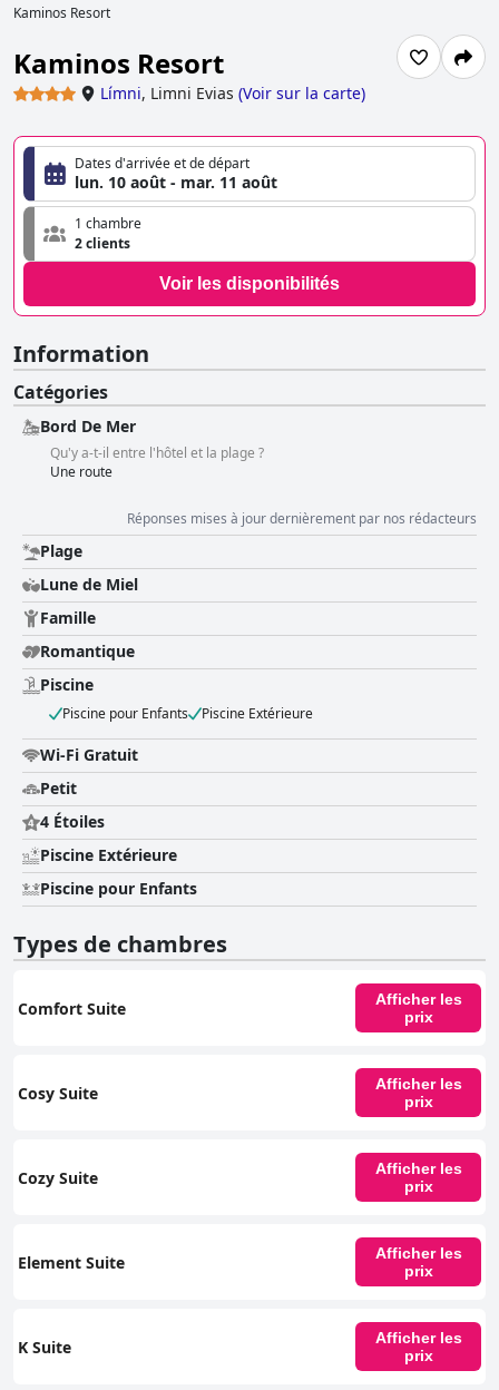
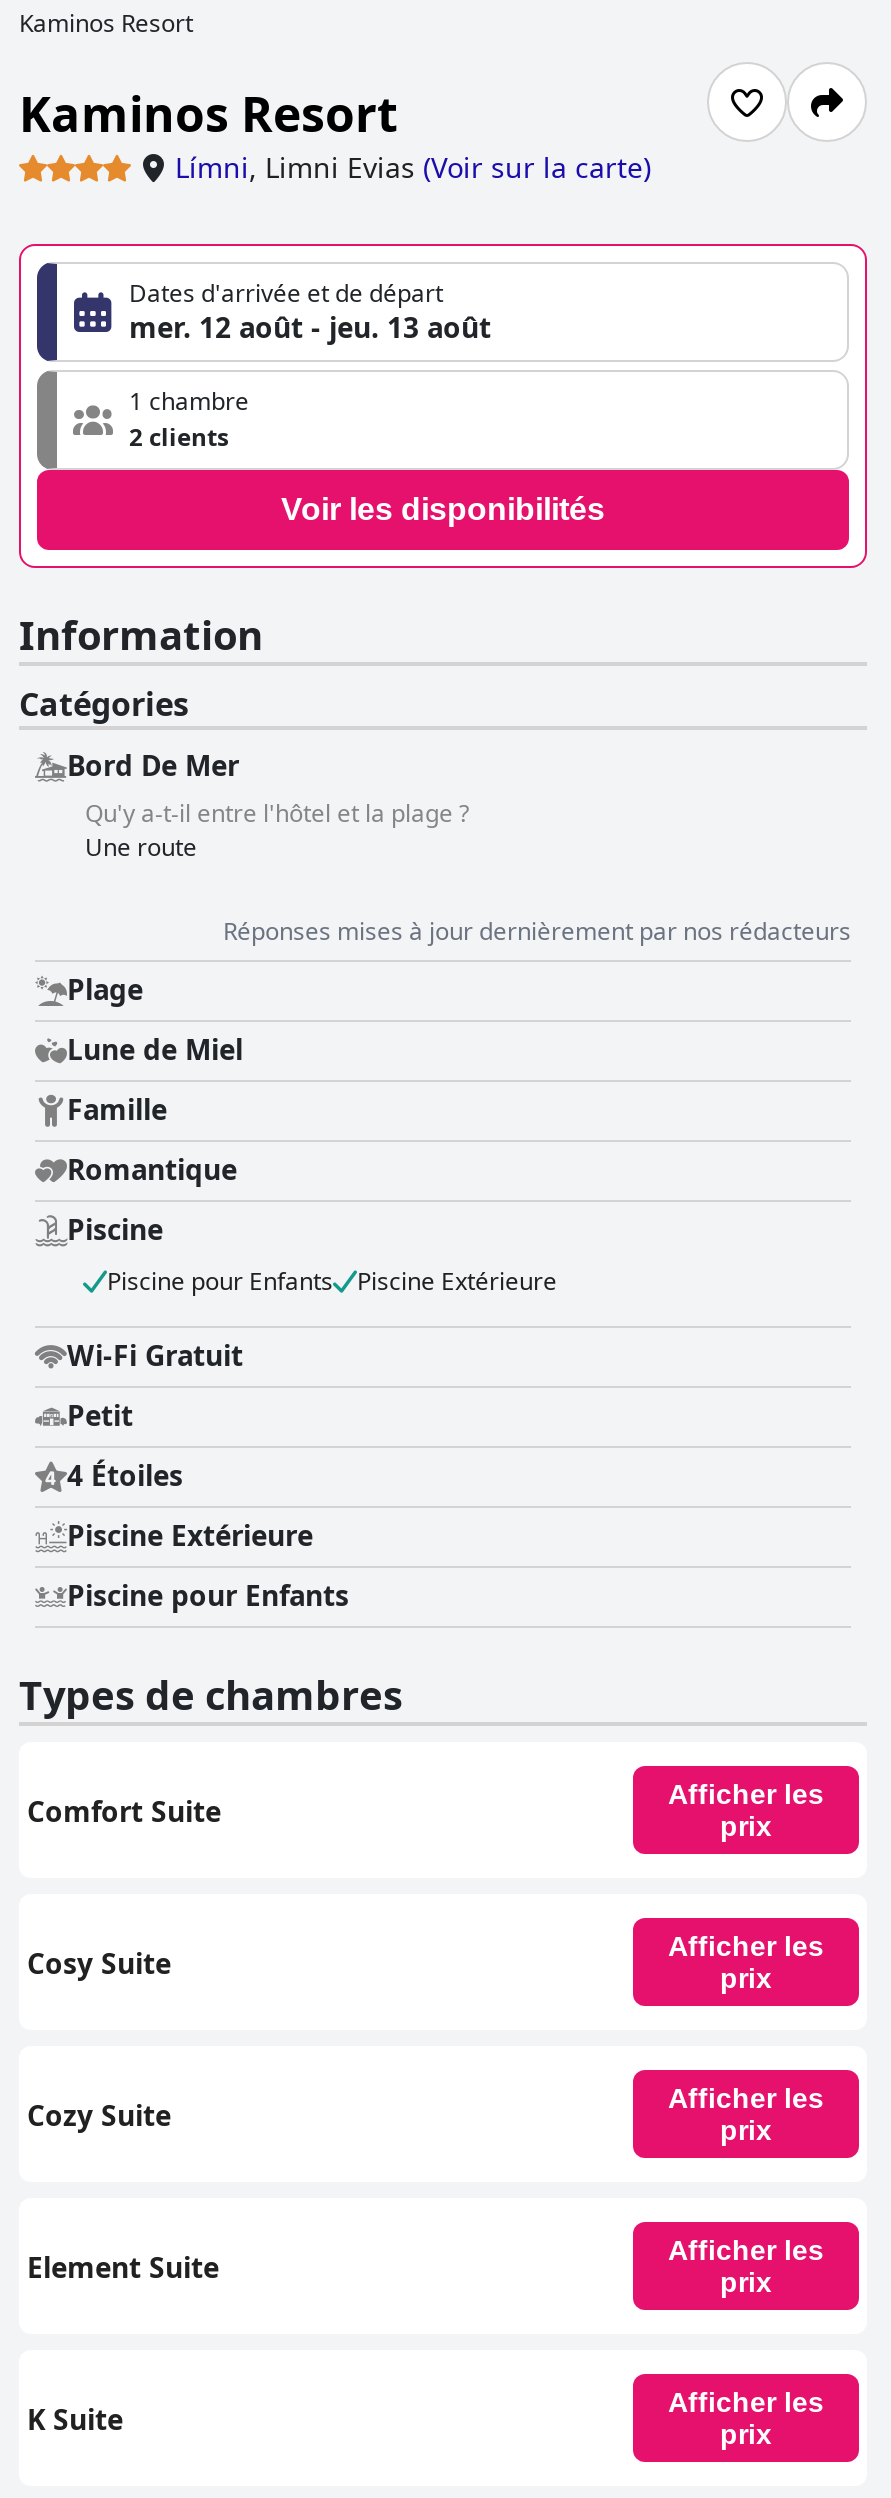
- lun. 10 août - mar. 11 août
+ mer. 12 août - jeu. 13 août
